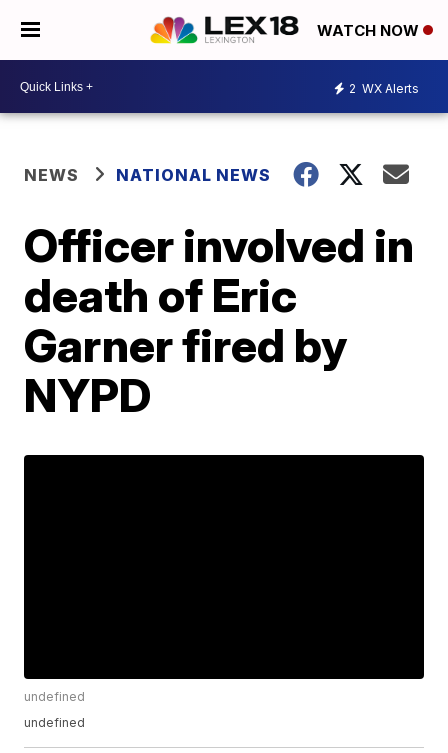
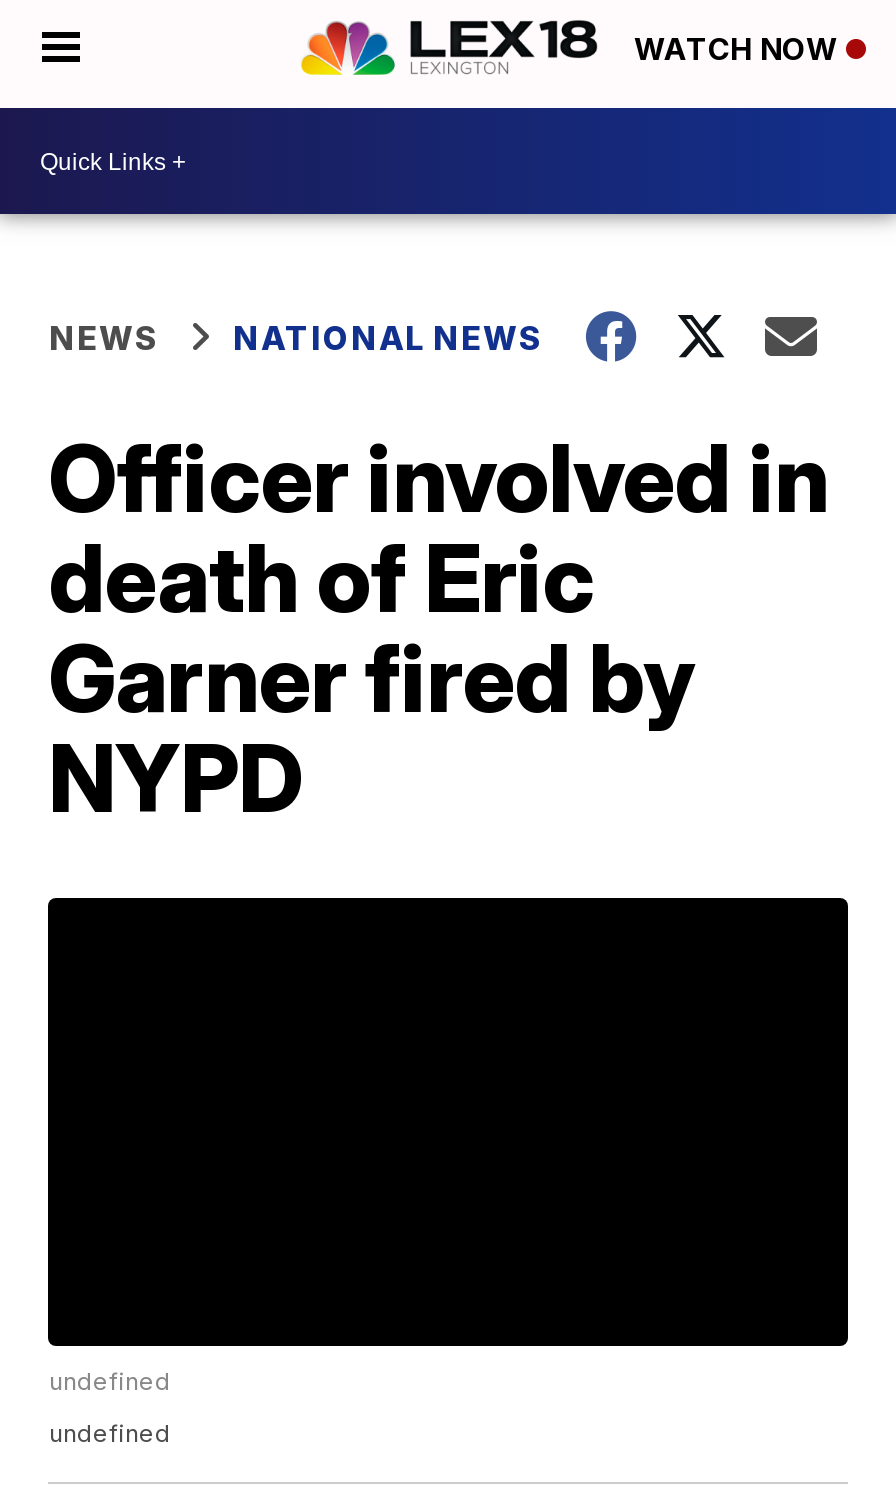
- 2 WX Alerts
